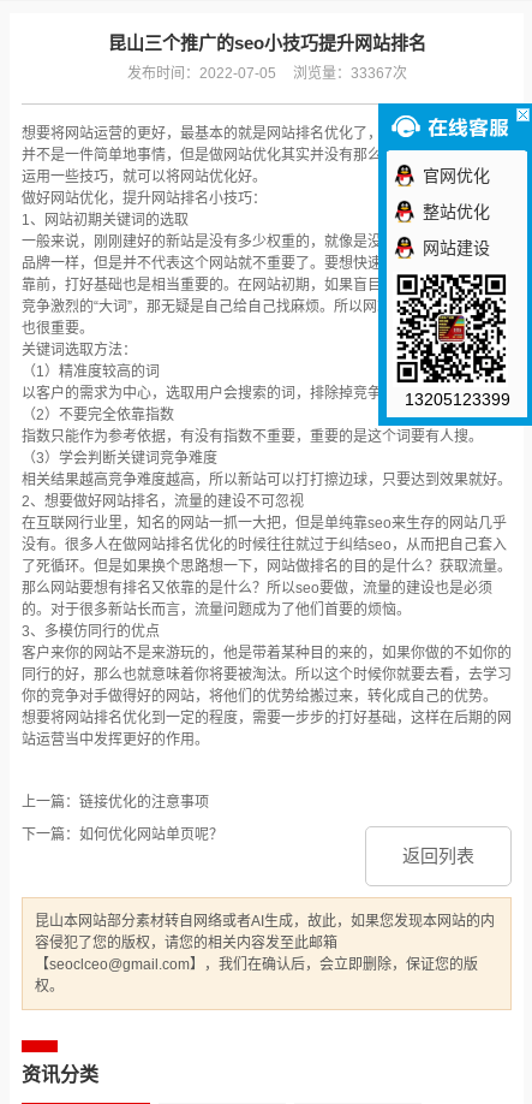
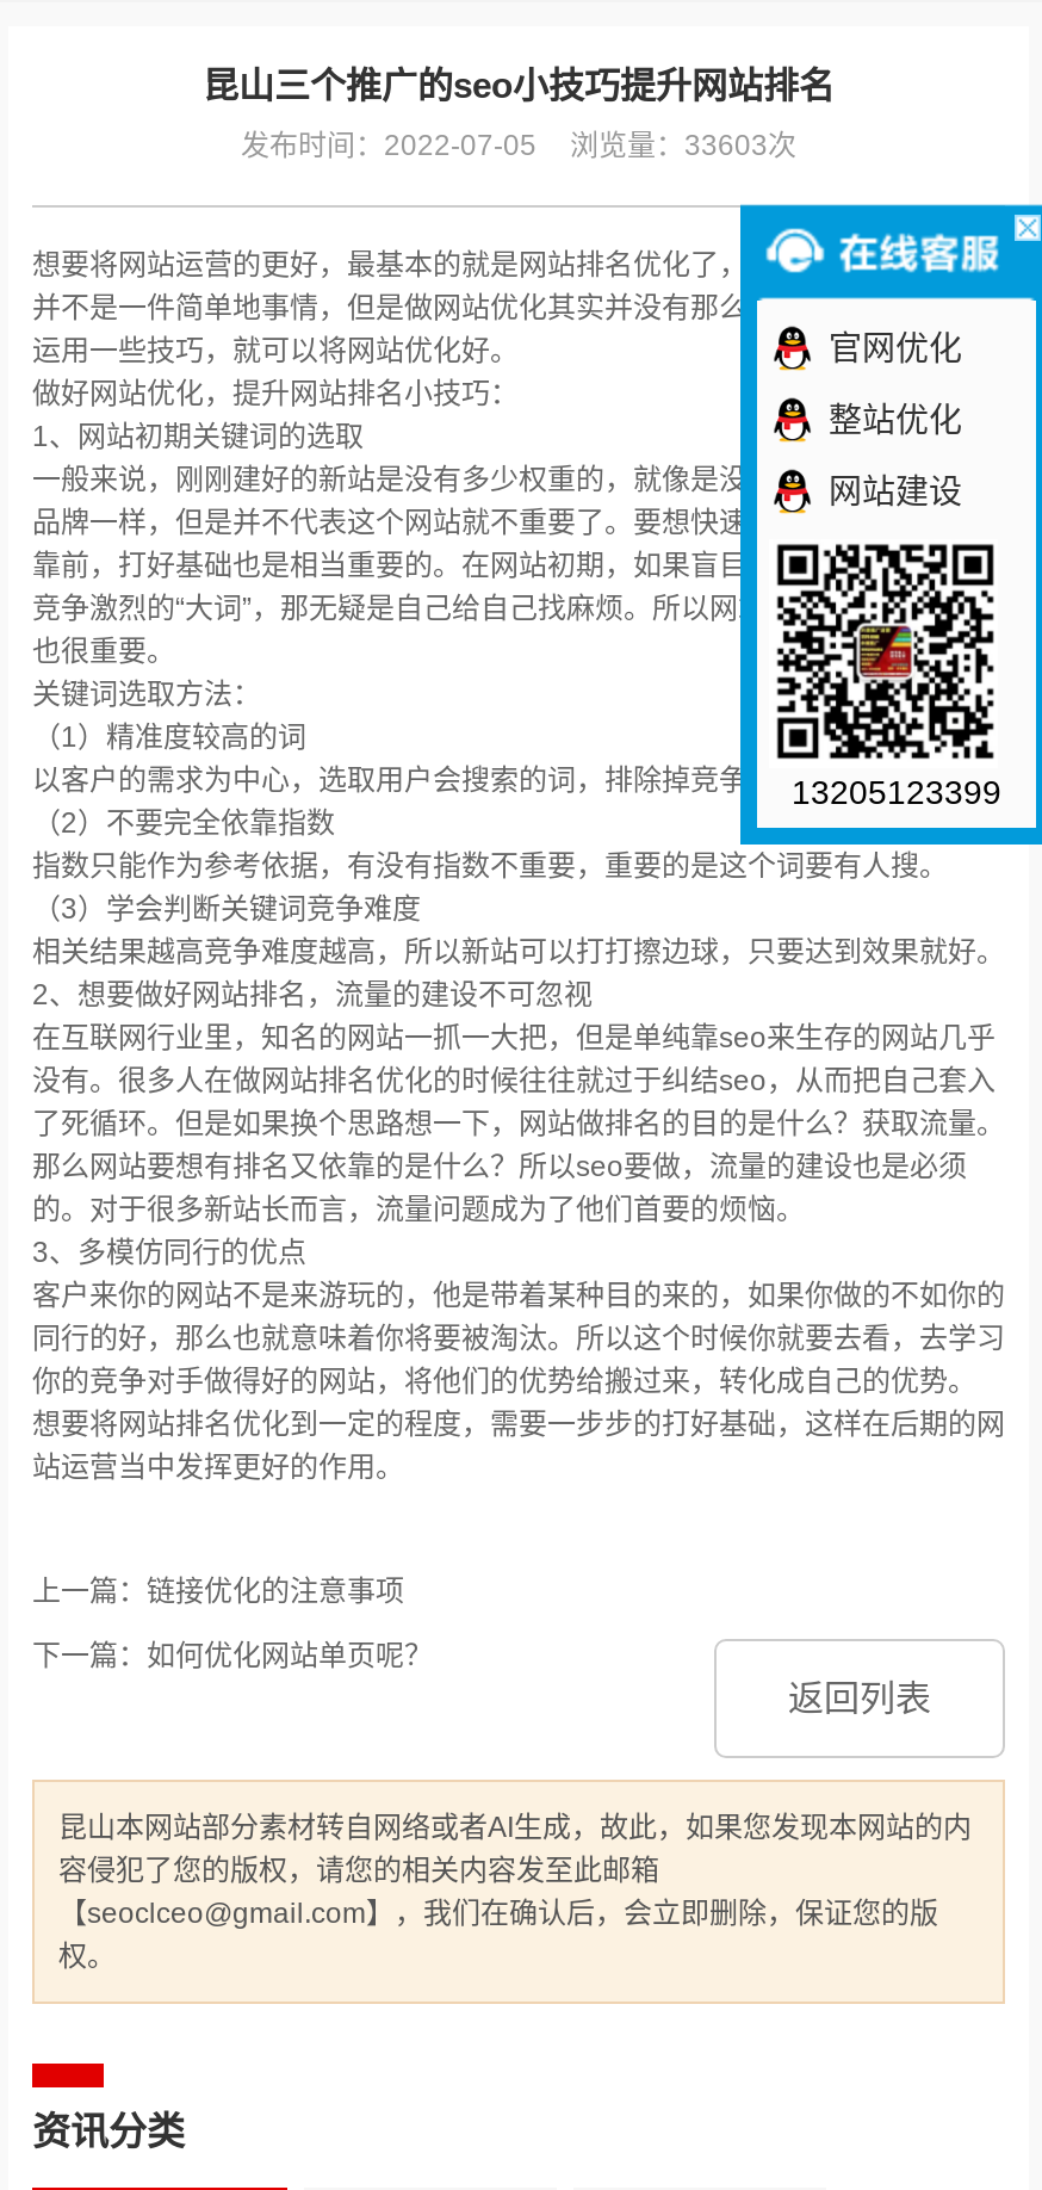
- 发布时间：2022-07-05 浏览量：33367次
+ 发布时间：2022-07-05 浏览量：33603次
